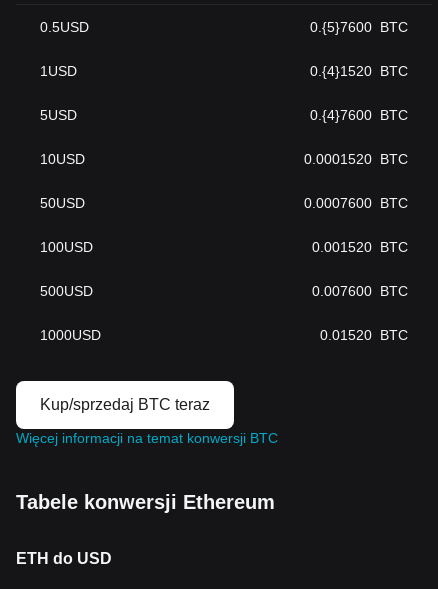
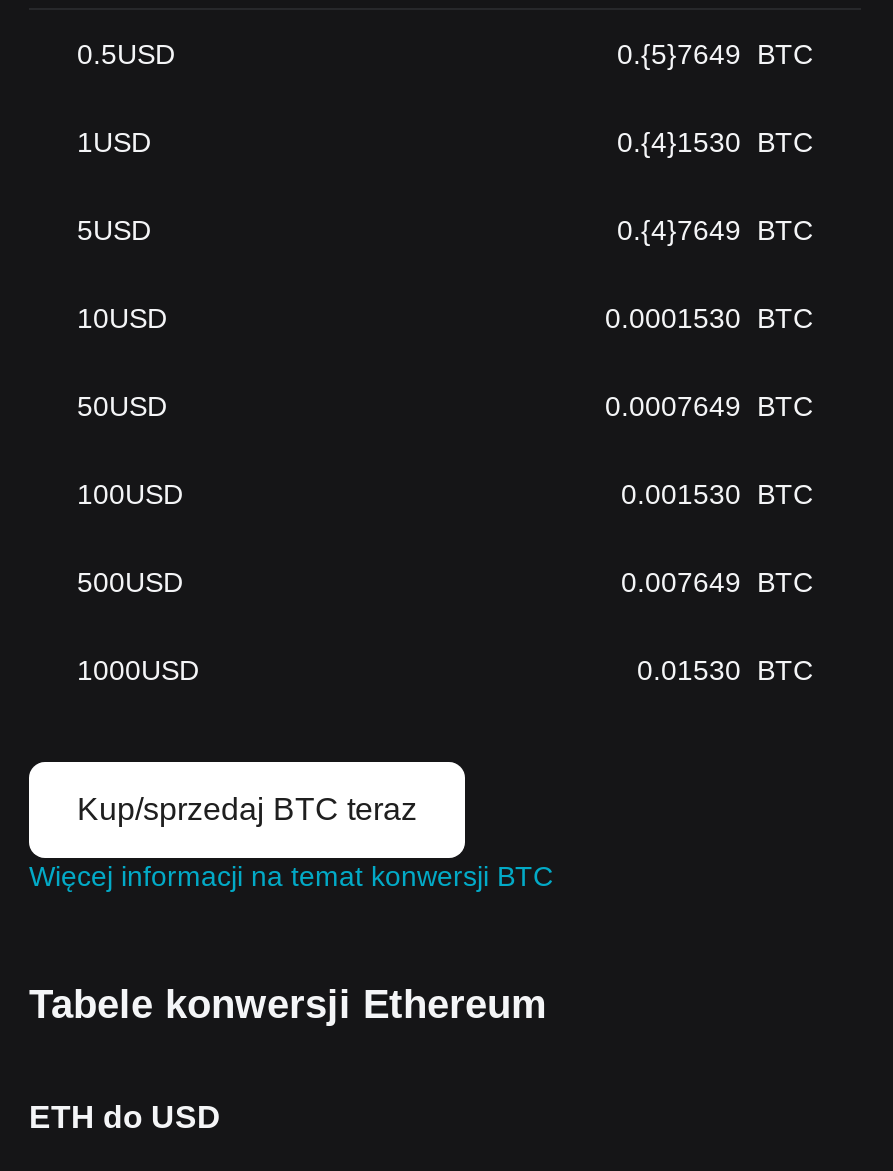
- 0.{5}7600 BTC
+ 0.{5}7649 BTC

- 0.{4}1520 BTC
+ 0.{4}1530 BTC

- 0.{4}7600 BTC
+ 0.{4}7649 BTC

- 0.0001520 BTC
+ 0.0001530 BTC

- 0.0007600 BTC
+ 0.0007649 BTC

- 0.001520 BTC
+ 0.001530 BTC

- 0.007600 BTC
+ 0.007649 BTC

- 0.01520 BTC
+ 0.01530 BTC
